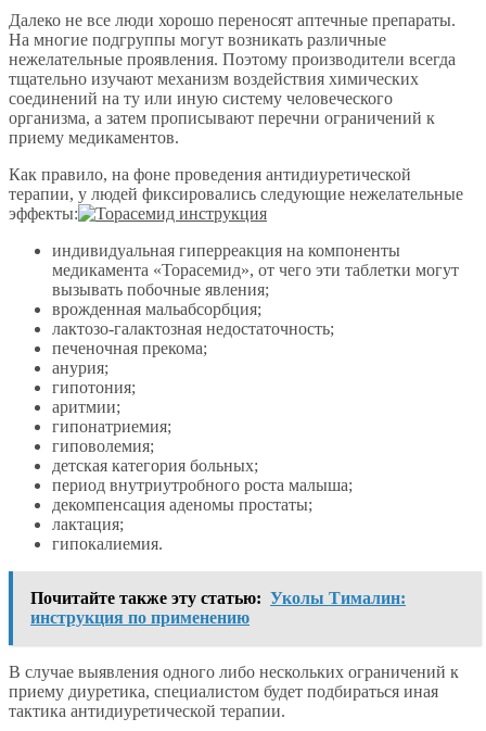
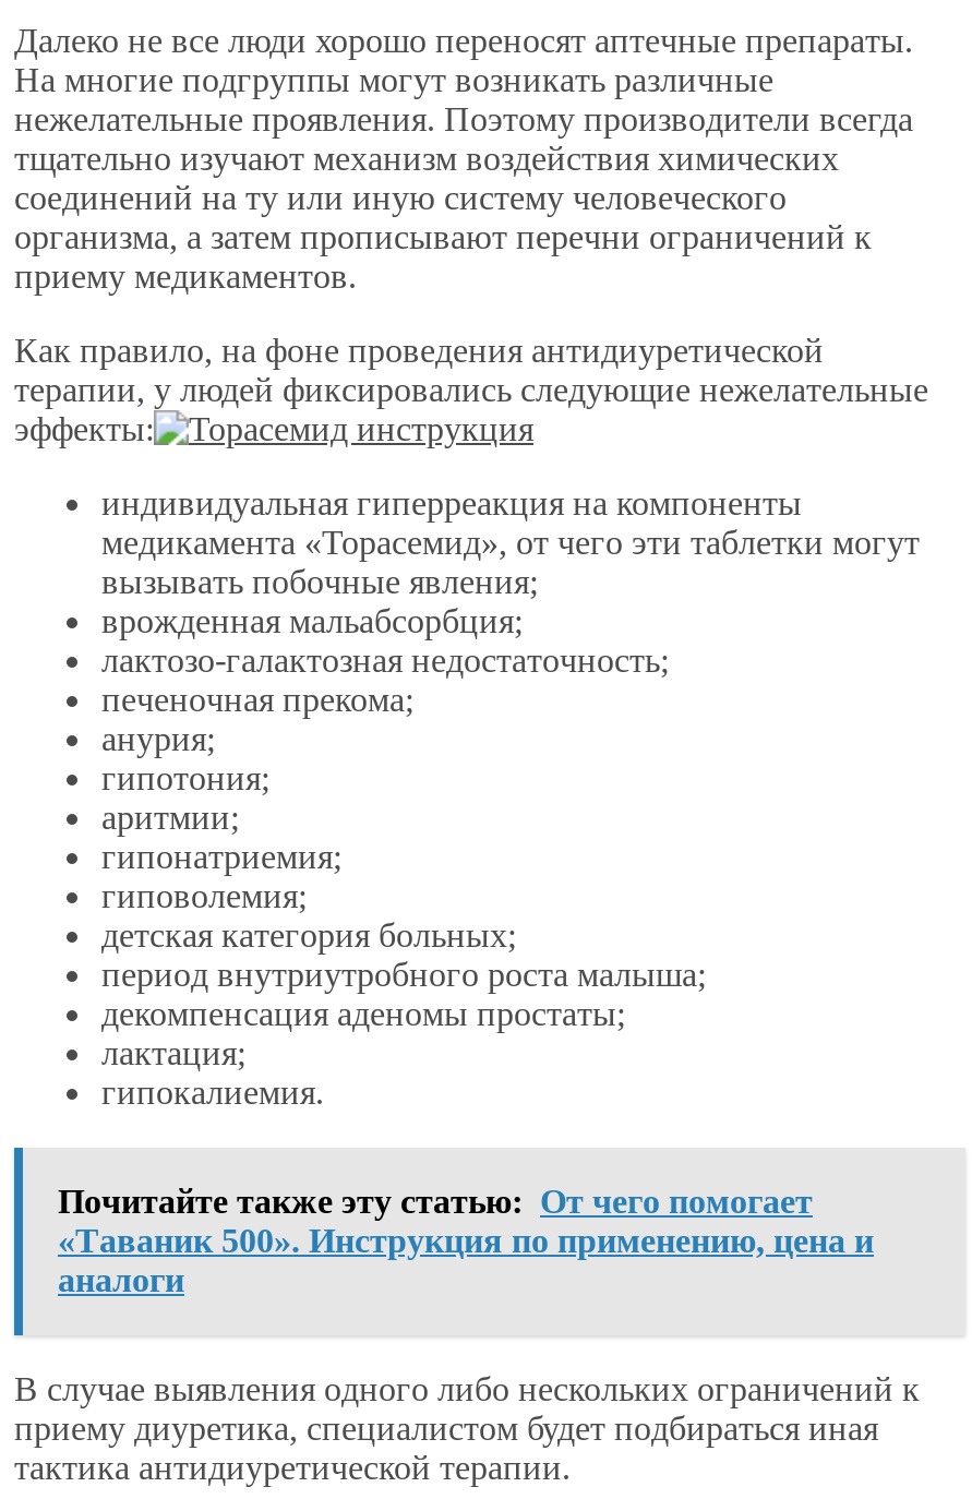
- Почитайте также эту статью: Уколы Тималин:
- инструкция по применению
+ Почитайте также эту статью: От чего помогает
+ «Таваник 500». Инструкция по применению, цена и
+ аналоги
